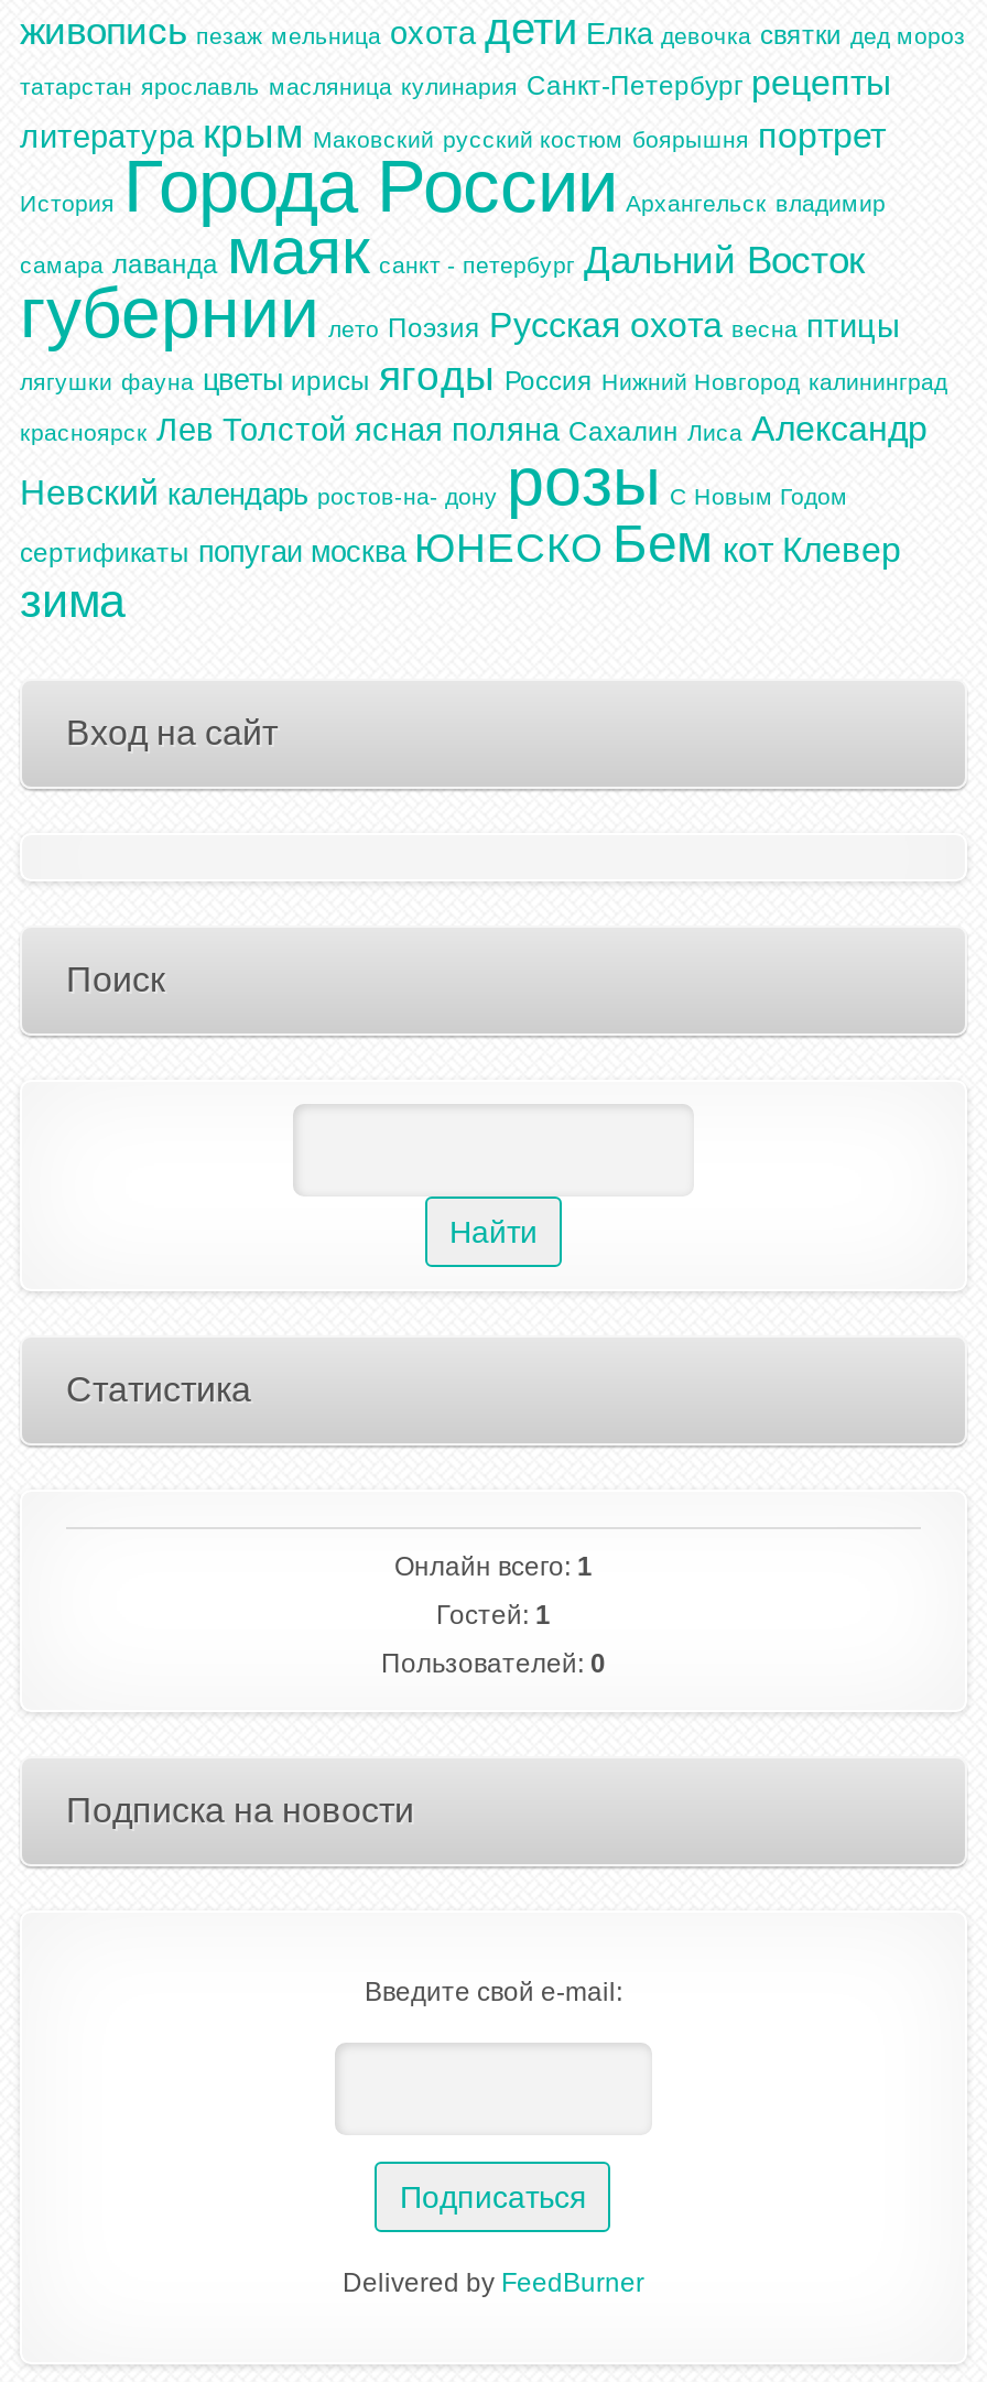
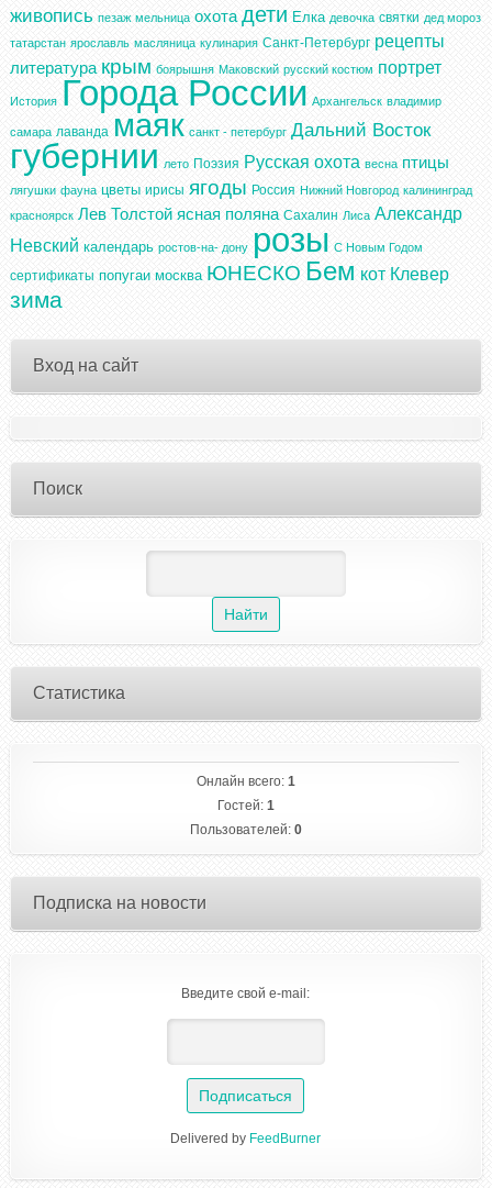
- литература крым Маковский русский костюм боярышня портрет
+ литература крым боярышня Маковский русский костюм портрет
